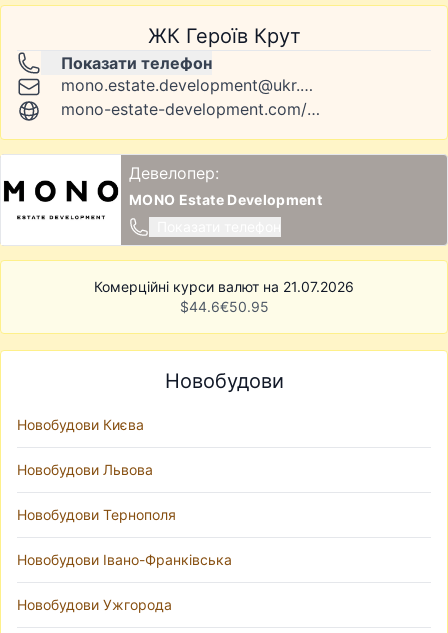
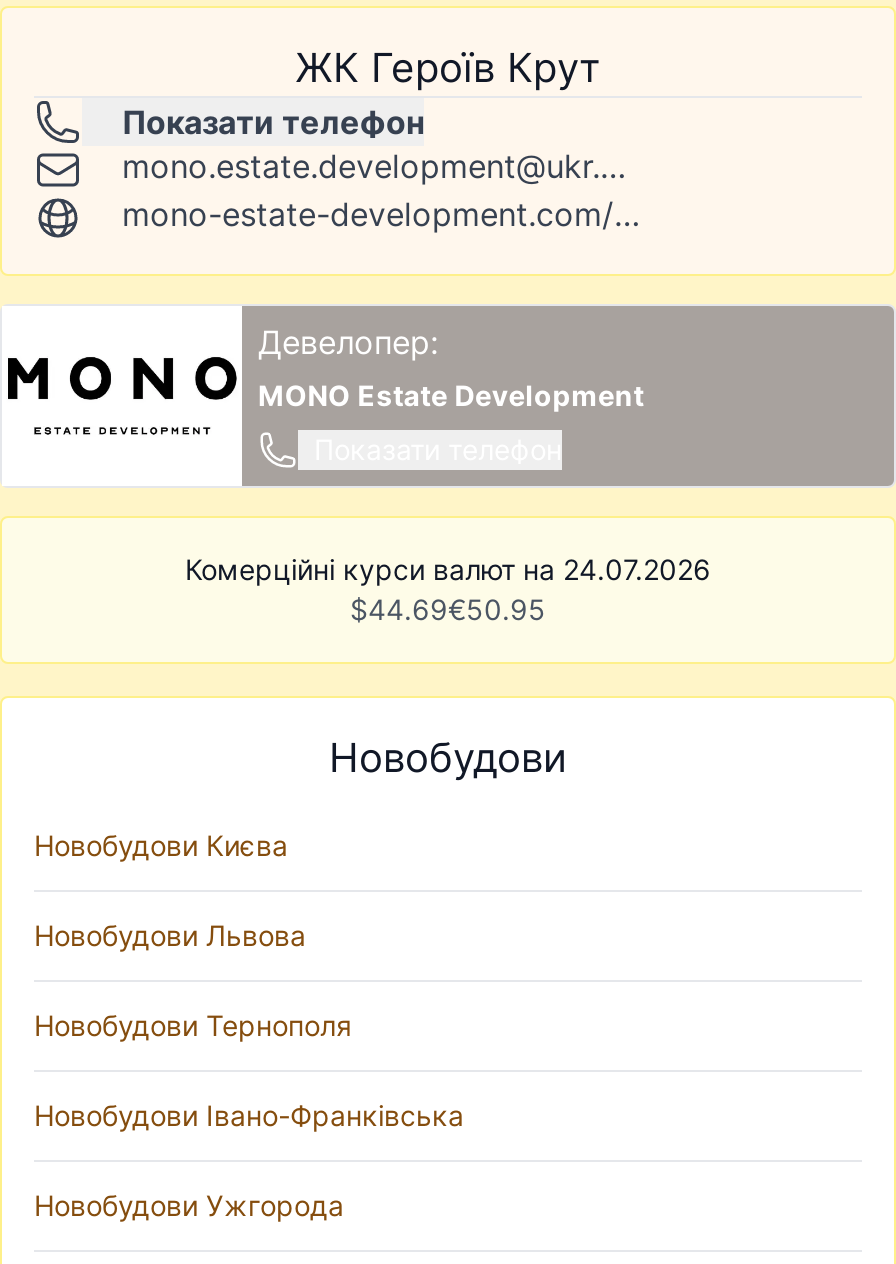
- Комерційні курси валют на 21.07.2026
+ Комерційні курси валют на 24.07.2026

- $44.6€50.95
+ $44.69€50.95
